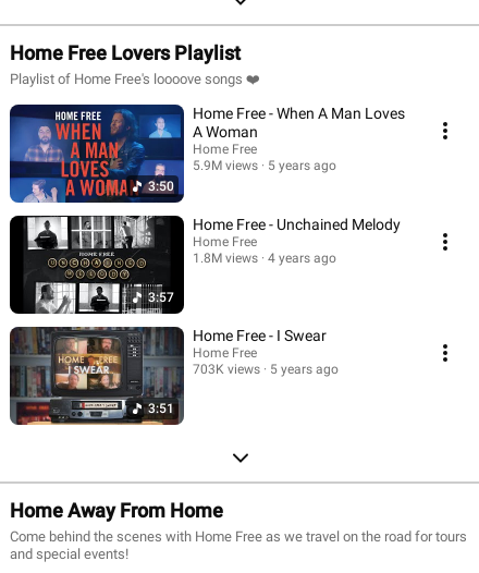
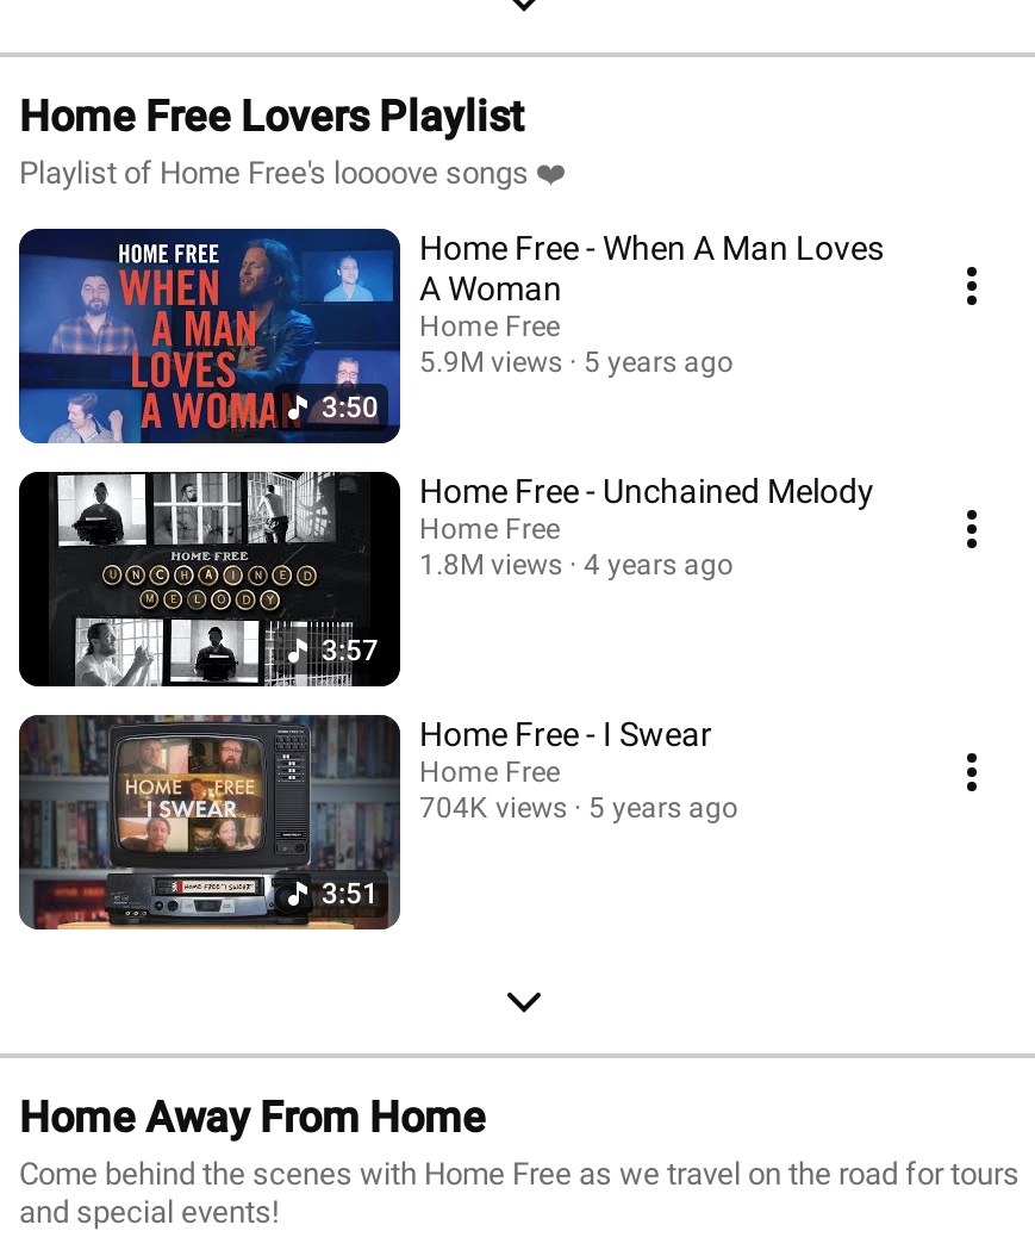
- 703K views 5 years ago
+ 704K views 5 years ago
